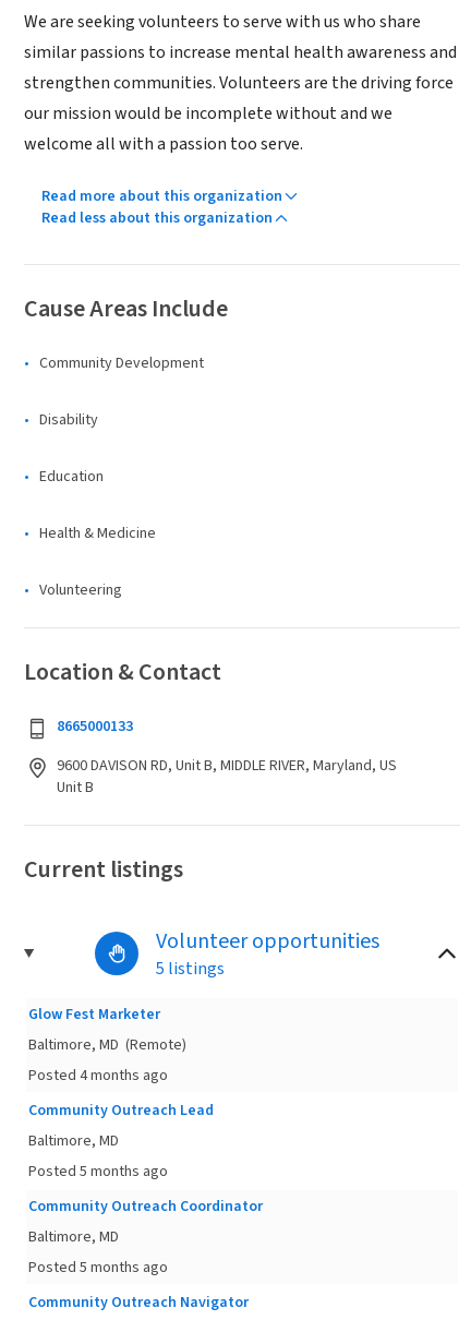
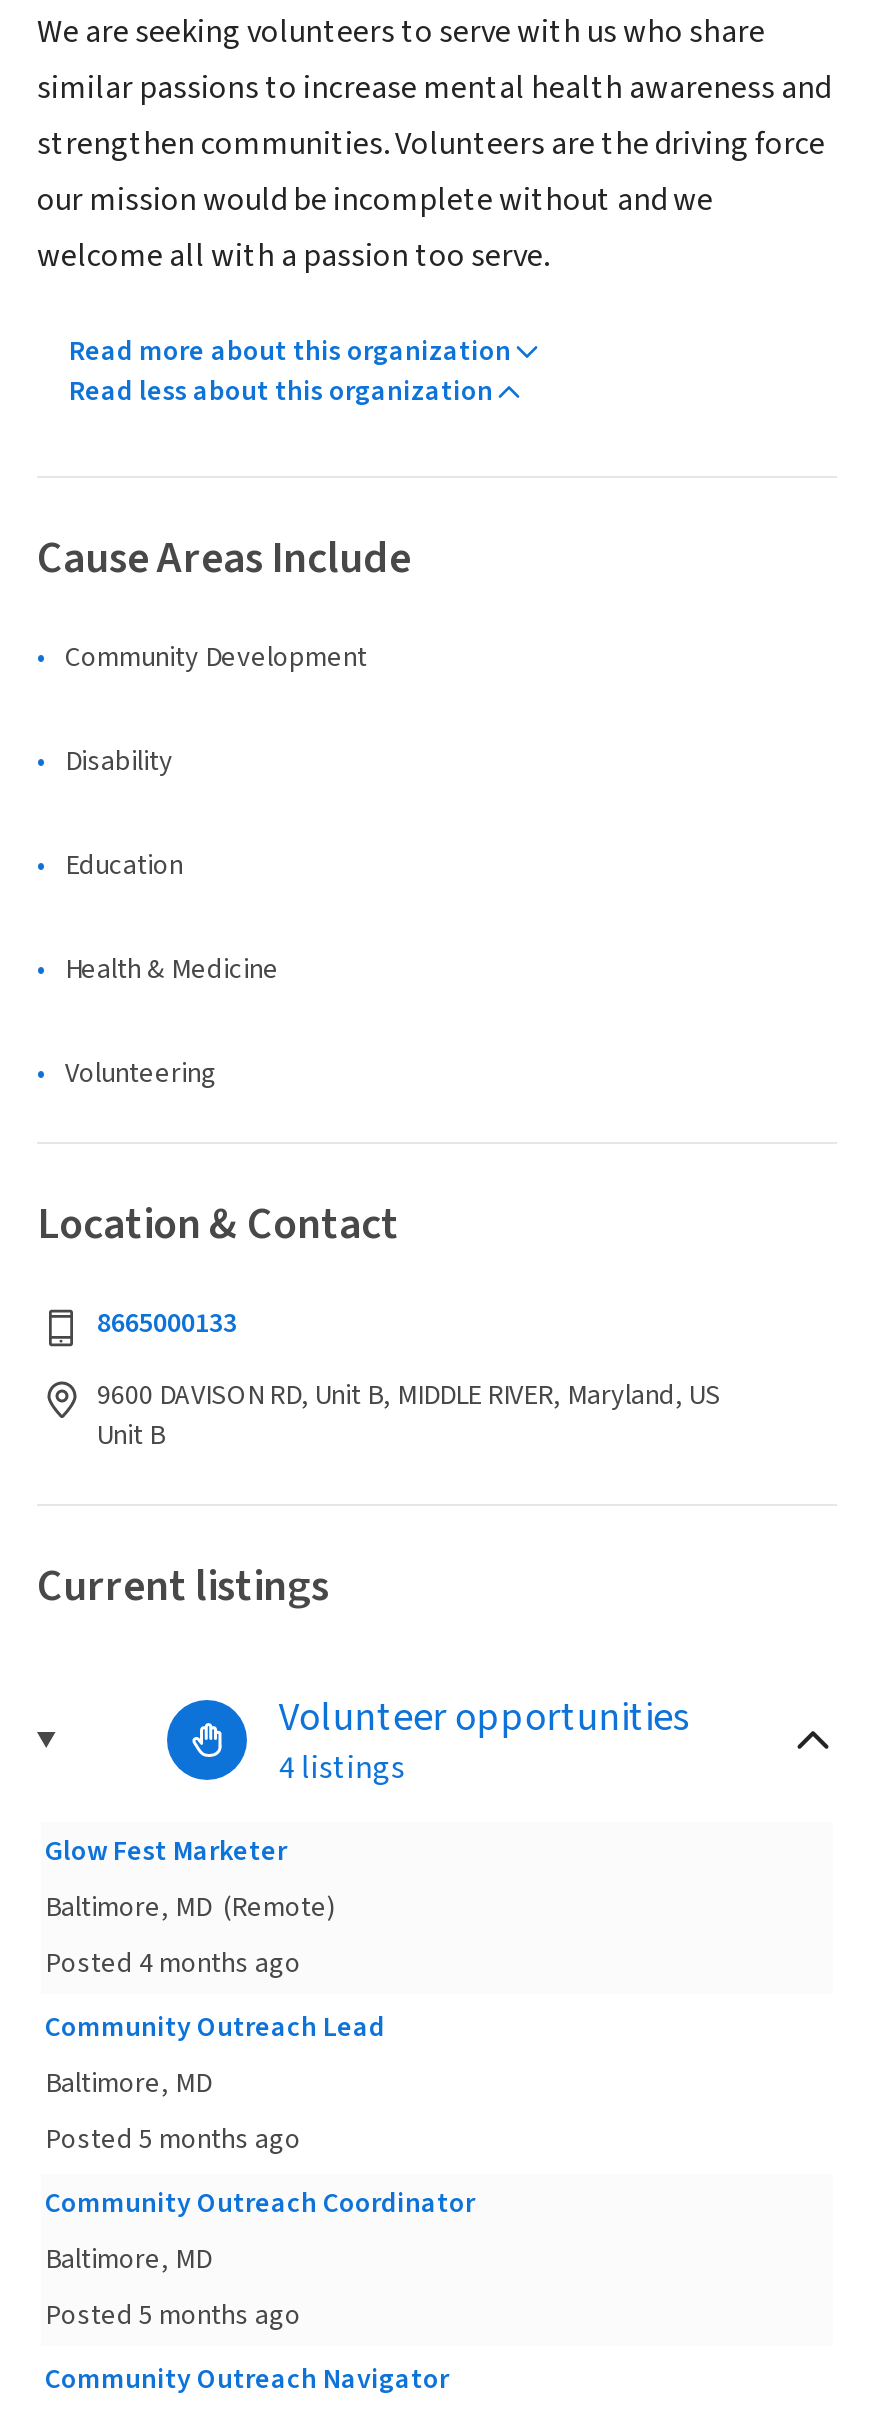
- 5 listings
+ 4 listings
